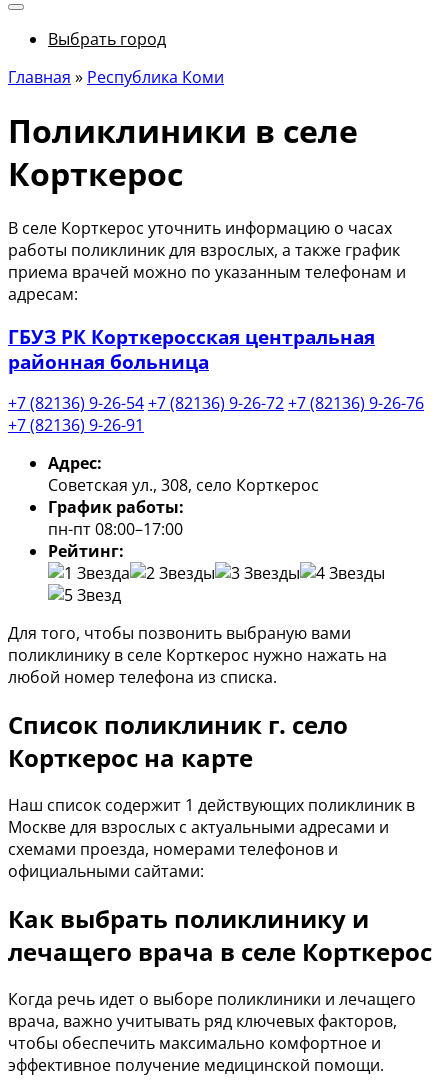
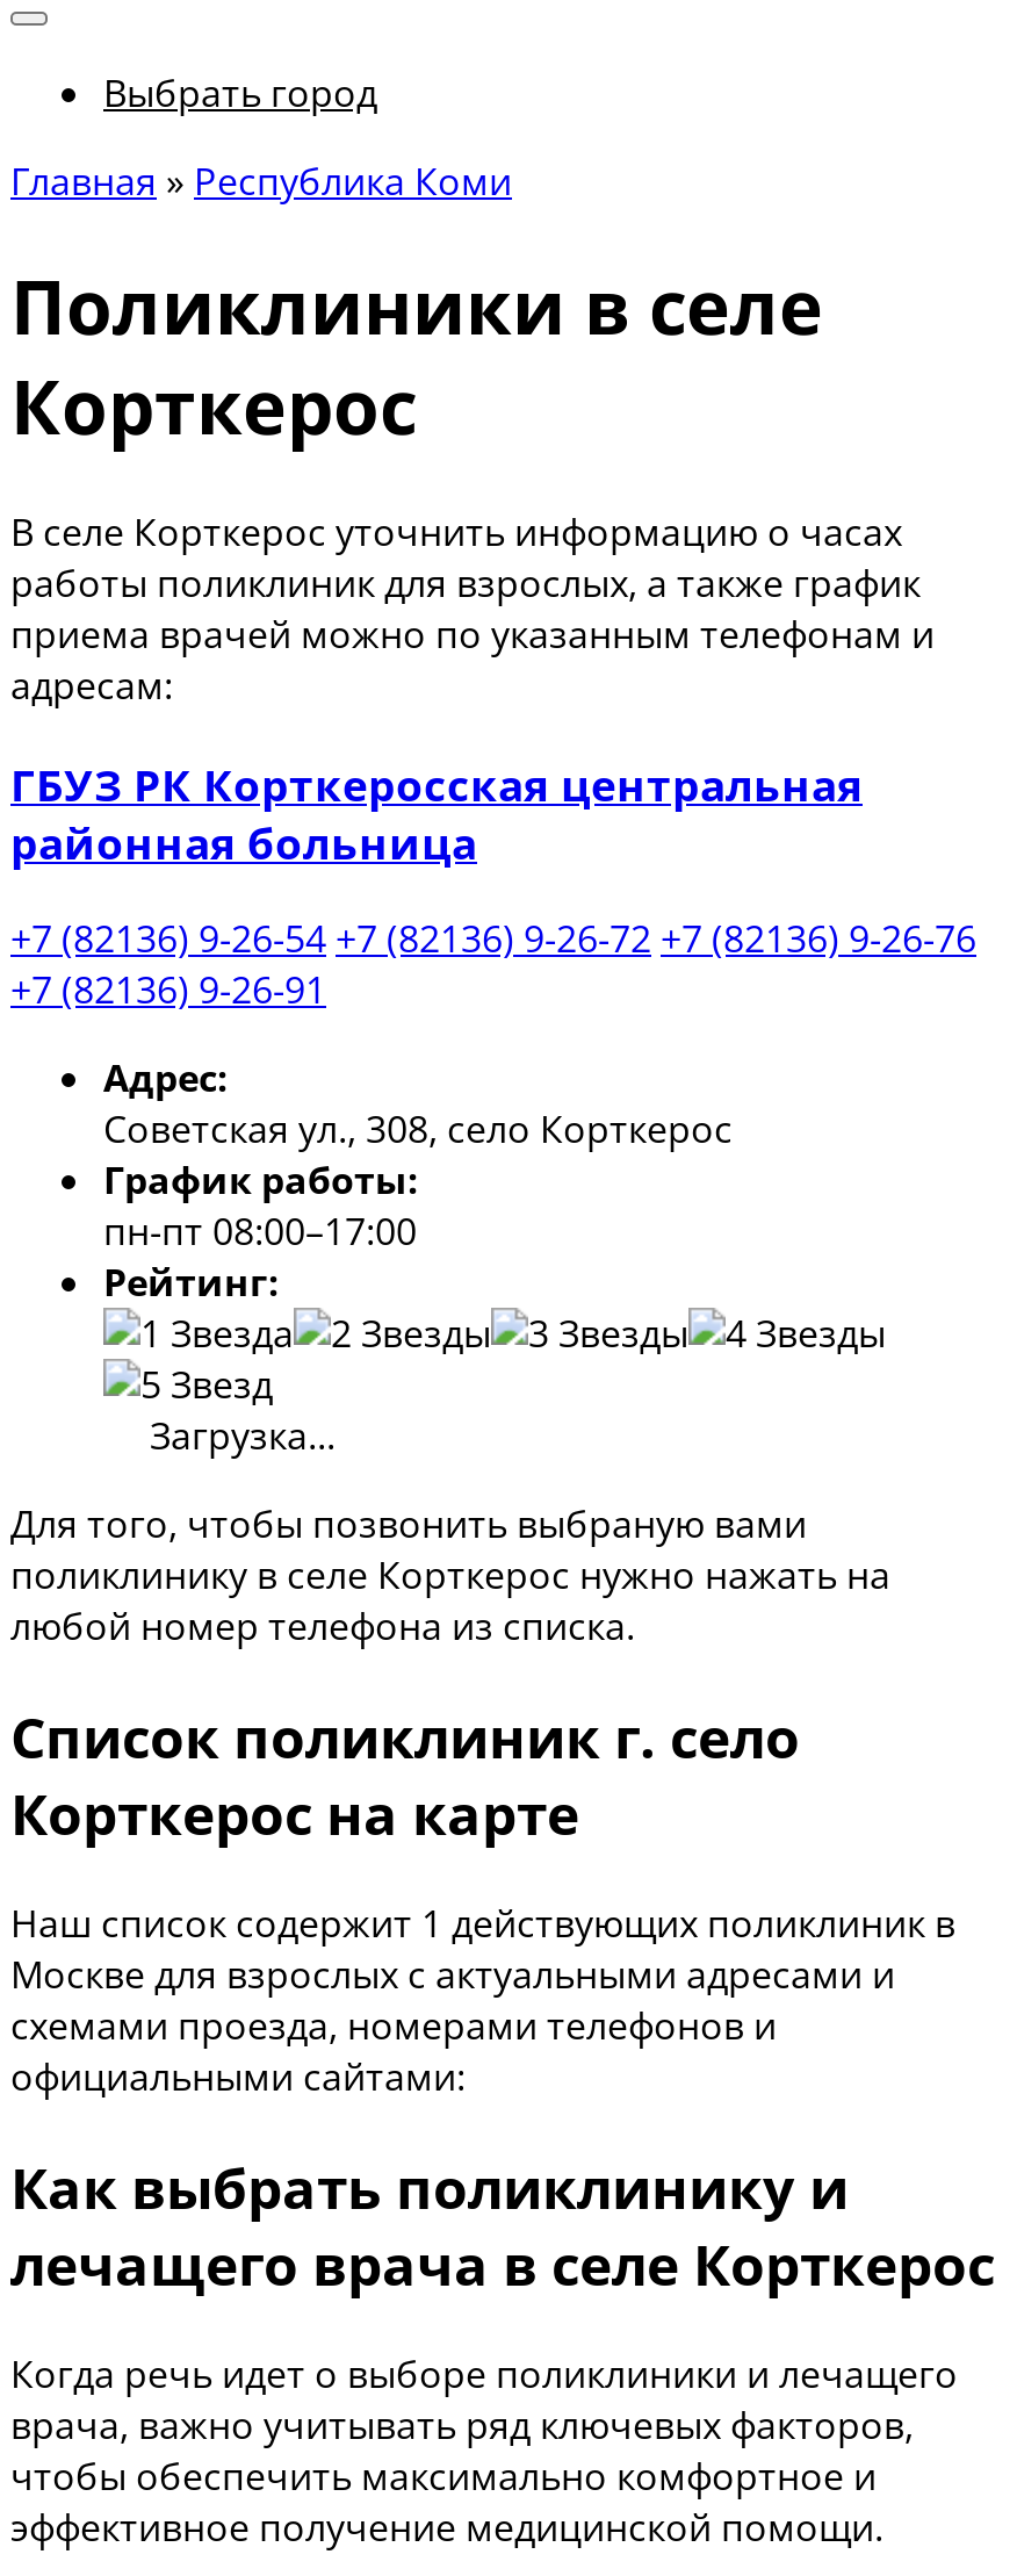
+ Загрузка...
